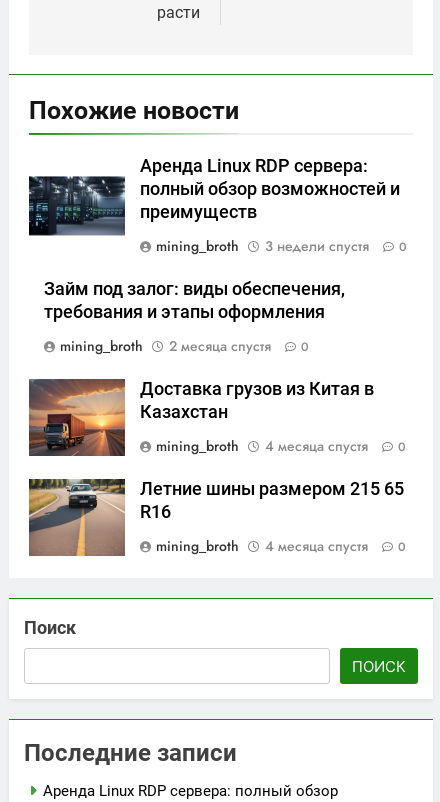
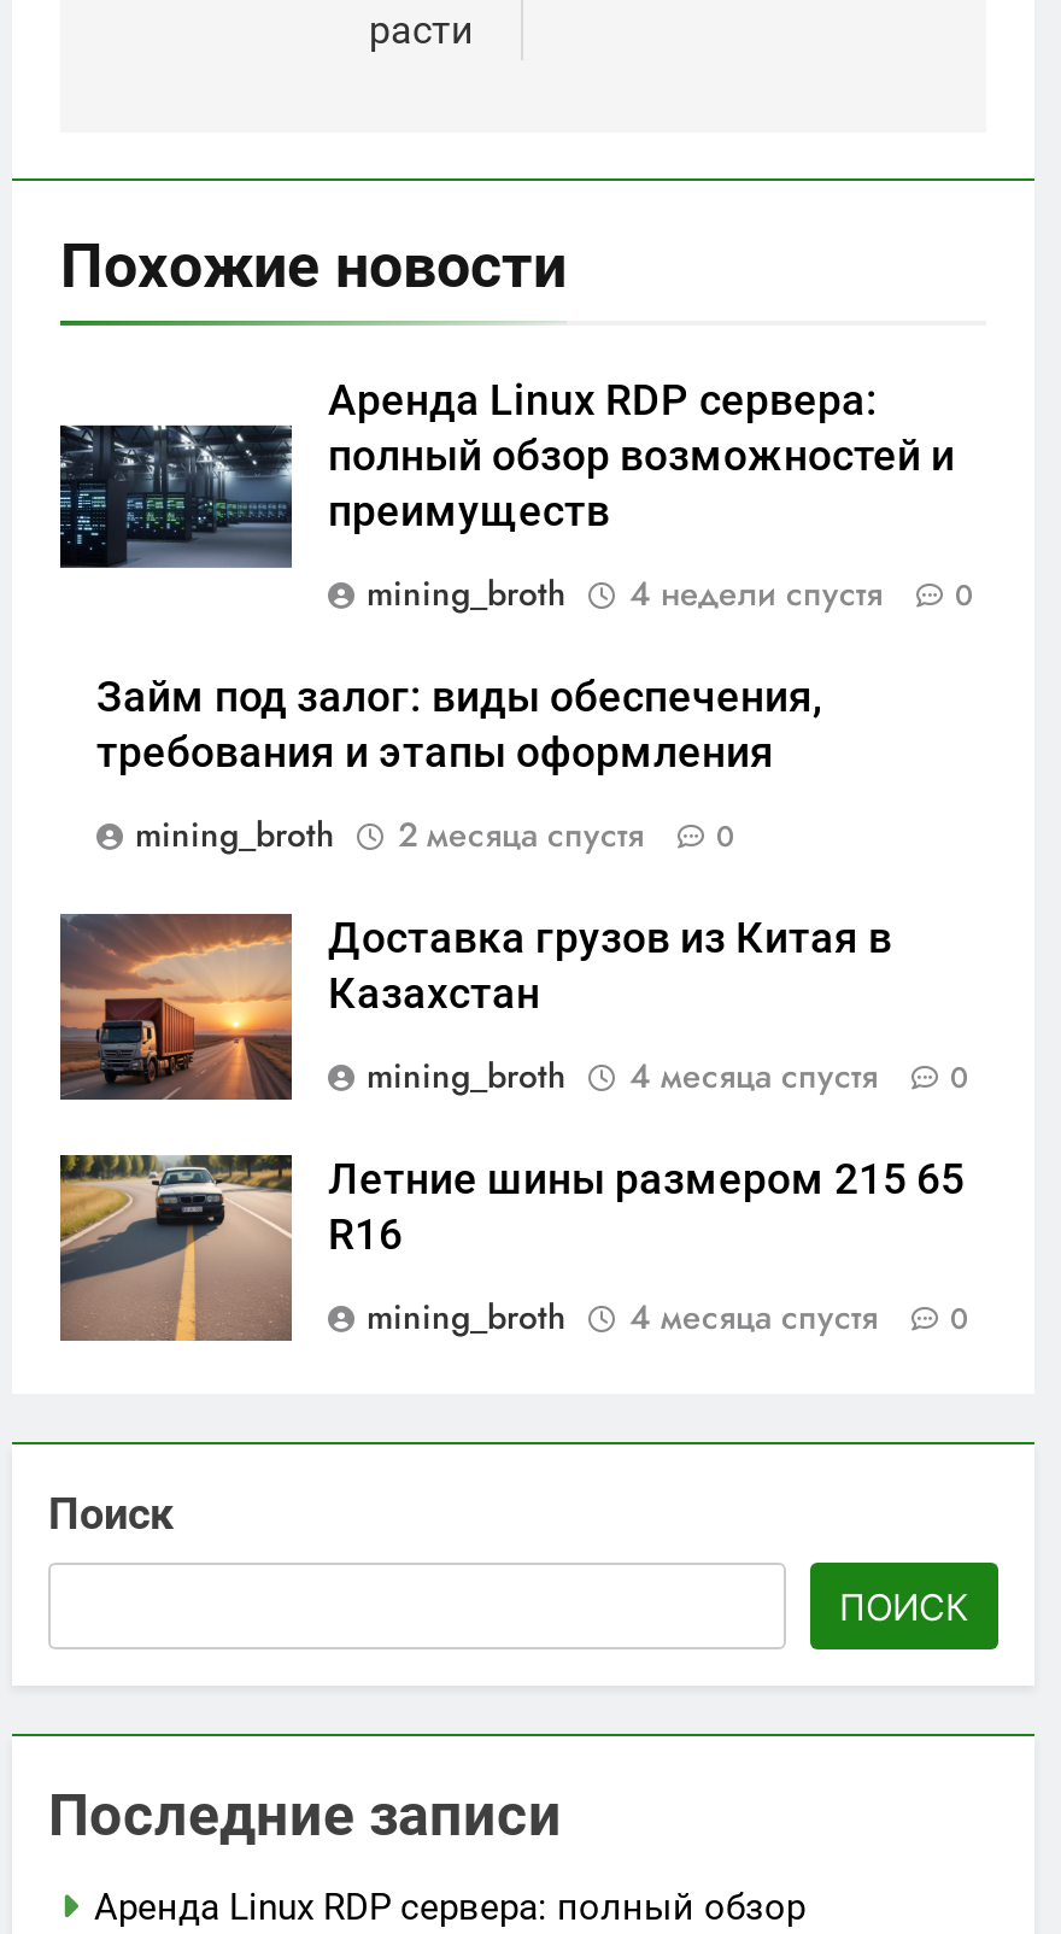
- 3 недели спустя
+ 4 недели спустя
